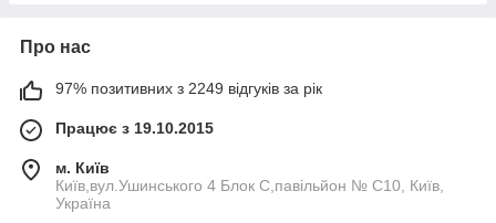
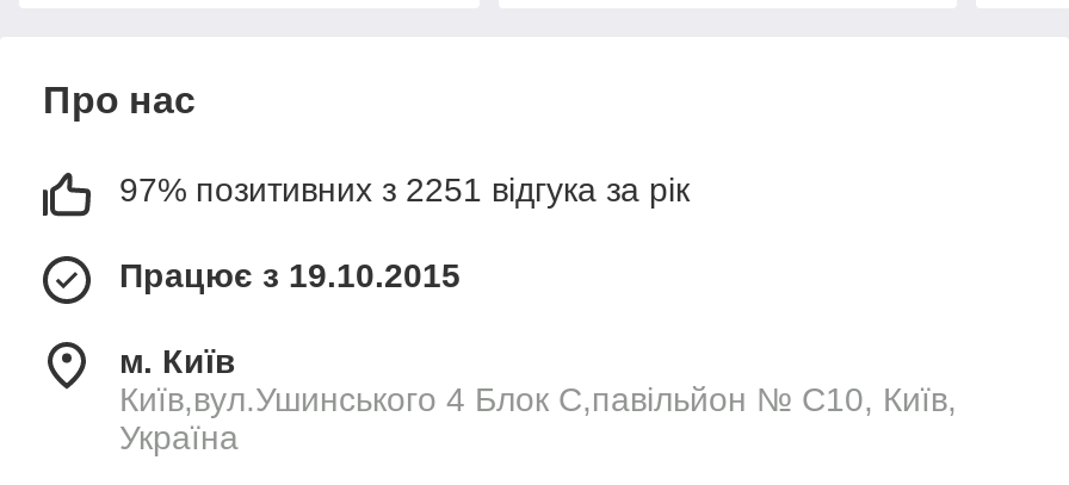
- 97% позитивних з 2249 відгуків за рік
+ 97% позитивних з 2251 відгука за рік
